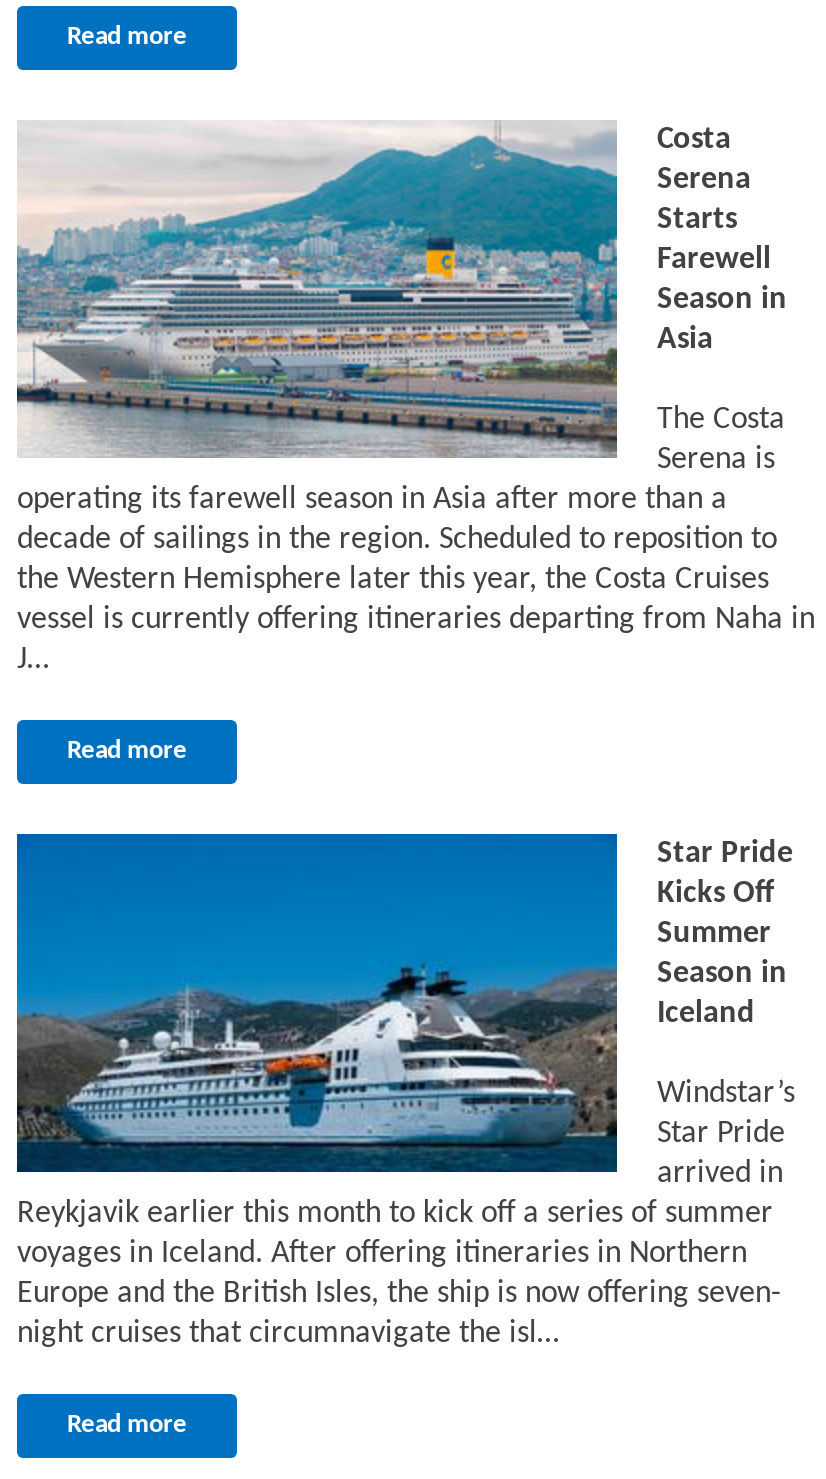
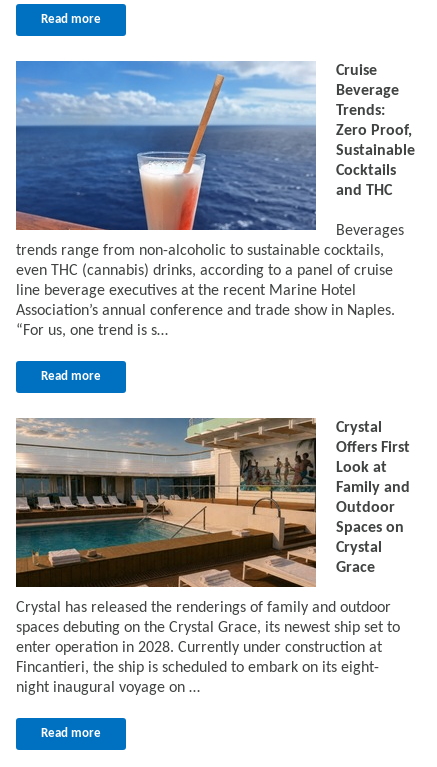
- [image]
- The Costa
- Serena is
- operating its farewell season in Asia after more than a
- decade of sailings in the region. Scheduled to reposition to
- the Western Hemisphere later this year, the Costa Cruises
- vessel is currently offering itineraries departing from Naha in
- J…
+ [image]
+ Beverages
+ trends range from non-alcoholic to sustainable cocktails,
+ even THC (cannabis) drinks, according to a panel of cruise
+ line beverage executives at the recent Marine Hotel
+ Association’s annual conference and trade show in Naples.
+ “For us, one trend is s…

- Costa
- Serena
- Starts
- Farewell
- Season in
- Asia
+ Cruise
+ Beverage
+ Trends:
+ Zero Proof,
+ Sustainable
+ Cocktails
+ and THC

- [image]
- Windstar’s
- Star Pride
- arrived in
- Reykjavik earlier this month to kick off a series of summer
- voyages in Iceland. After offering itineraries in Northern
- Europe and the British Isles, the ship is now offering seven-
- night cruises that circumnavigate the isl…
+ [image]
+ Crystal has released the renderings of family and outdoor
+ spaces debuting on the Crystal Grace, its newest ship set to
+ enter operation in 2028. Currently under construction at
+ Fincantieri, the ship is scheduled to embark on its eight-
+ night inaugural voyage on …

- Star Pride
- Kicks Off
- Summer
- Season in
- Iceland
+ Crystal
+ Offers First
+ Look at
+ Family and
+ Outdoor
+ Spaces on
+ Crystal
+ Grace
